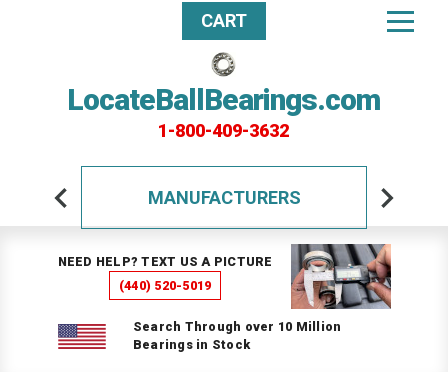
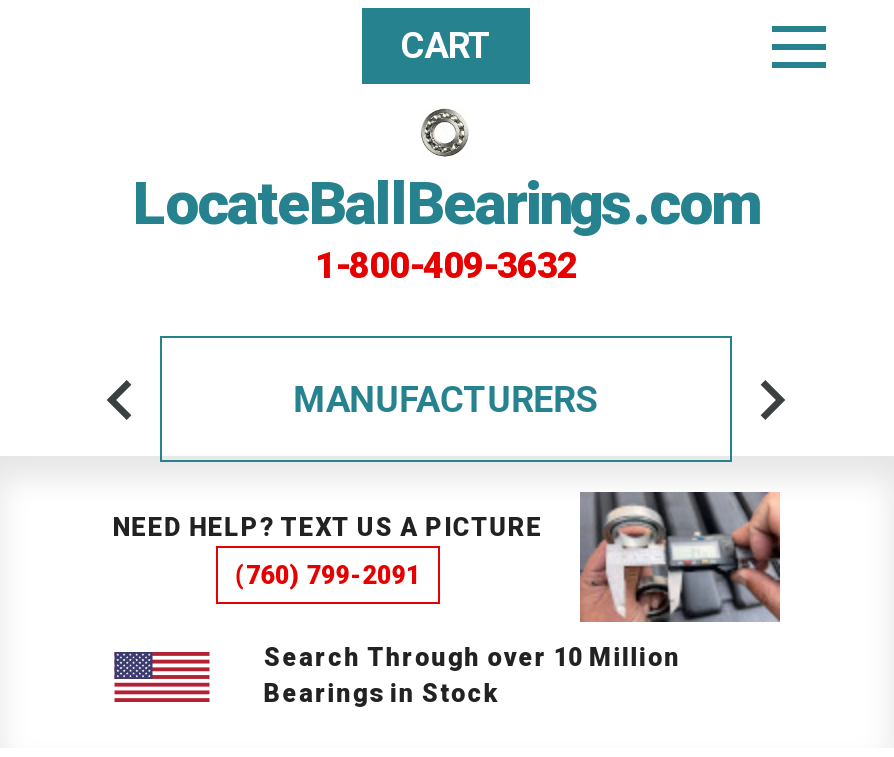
- (440) 520-5019
+ (760) 799-2091
